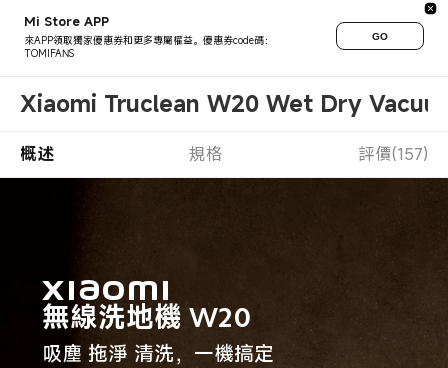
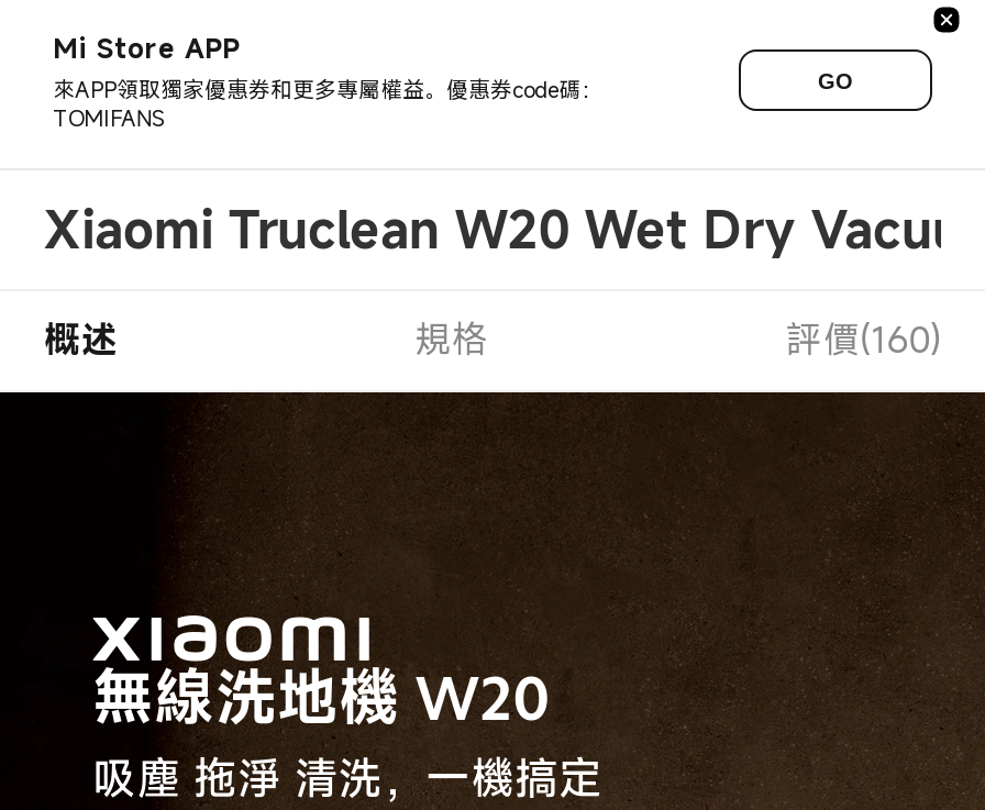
- 評價(157)
+ 評價(160)
